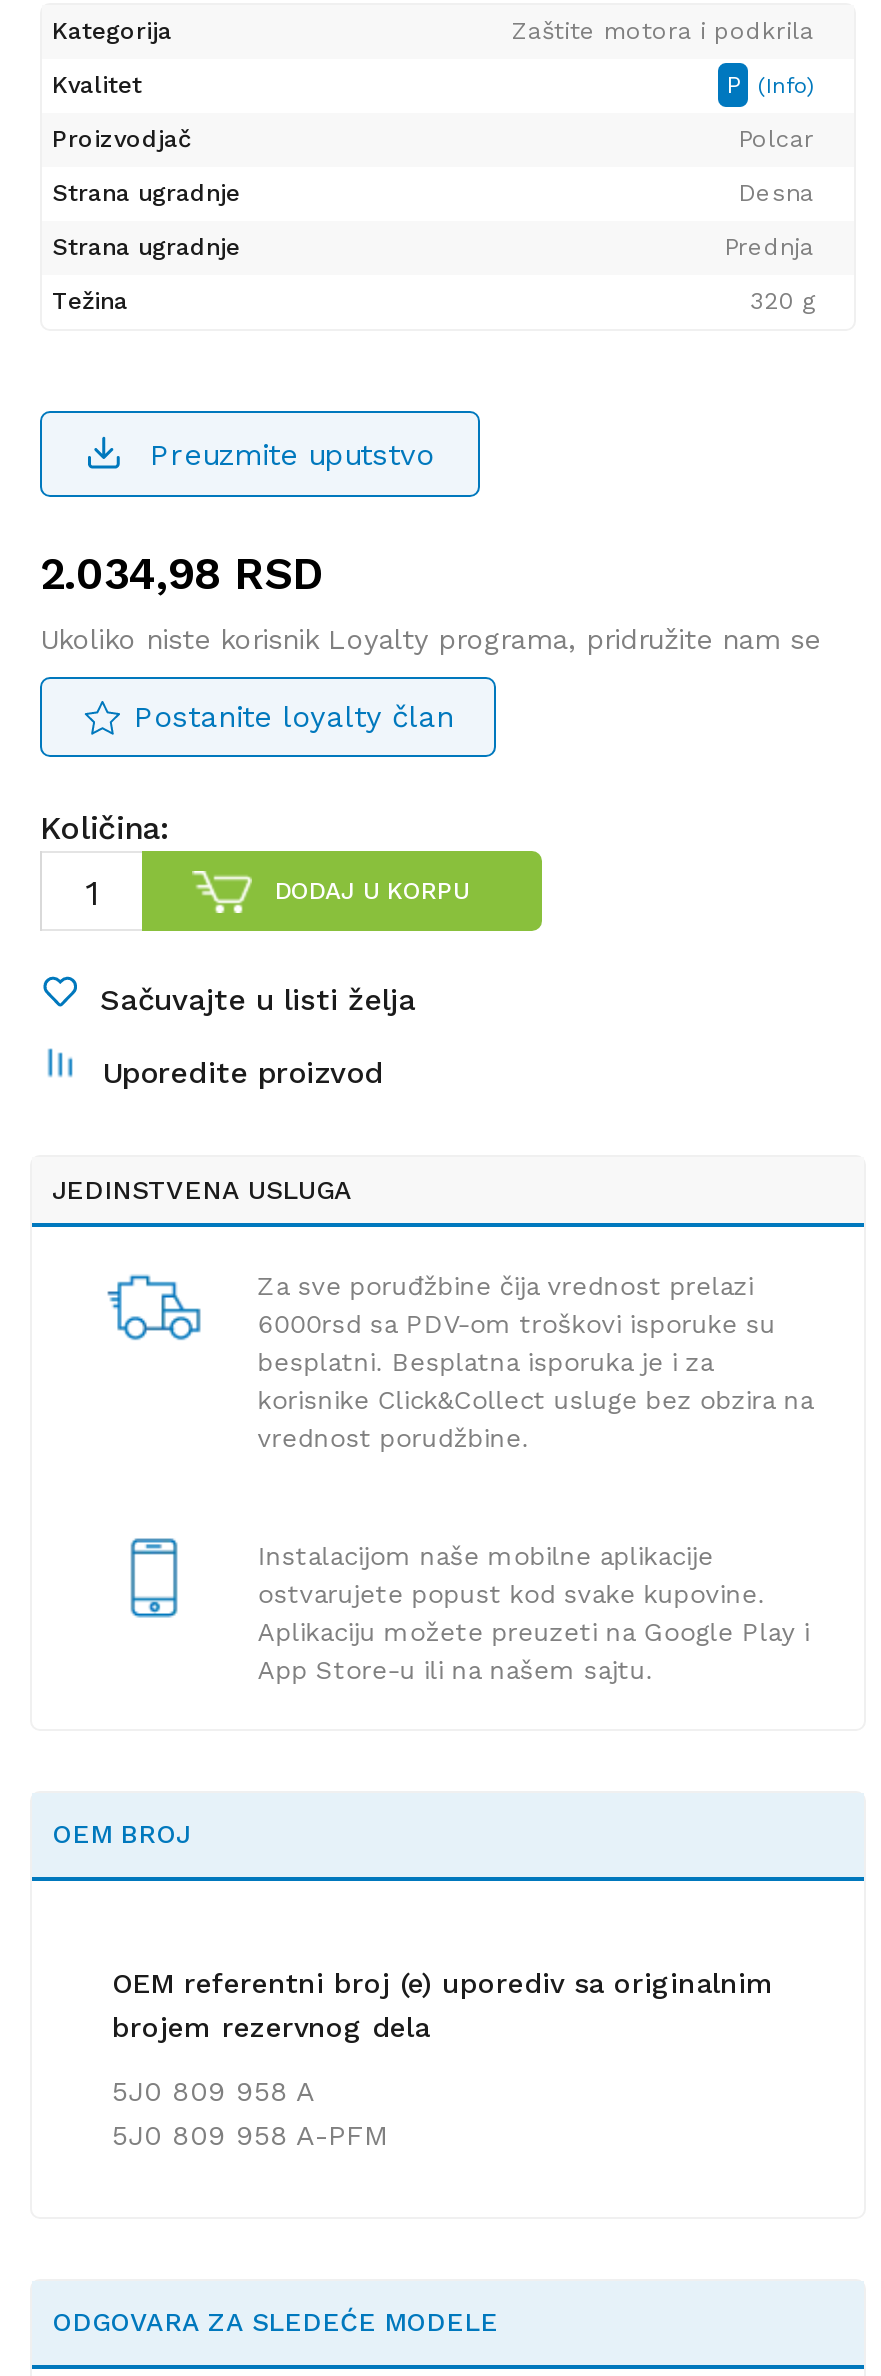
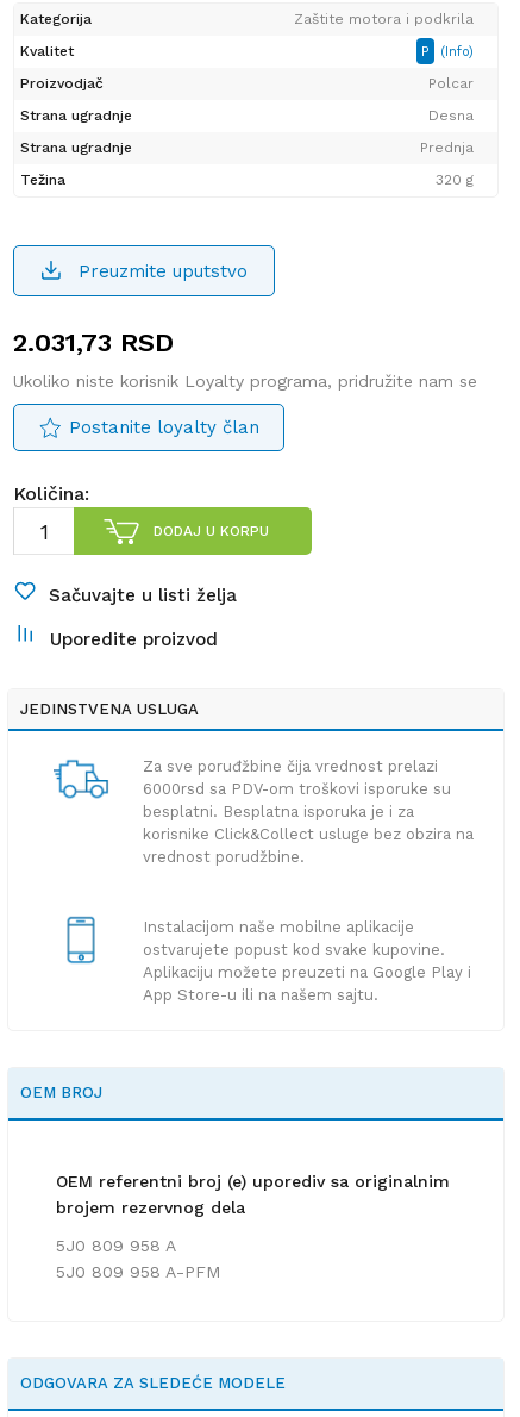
- 2.034,98 RSD
+ 2.031,73 RSD
